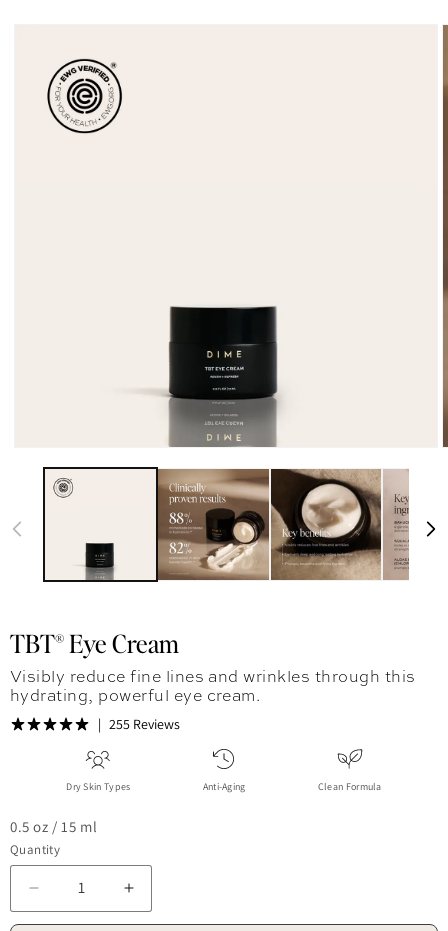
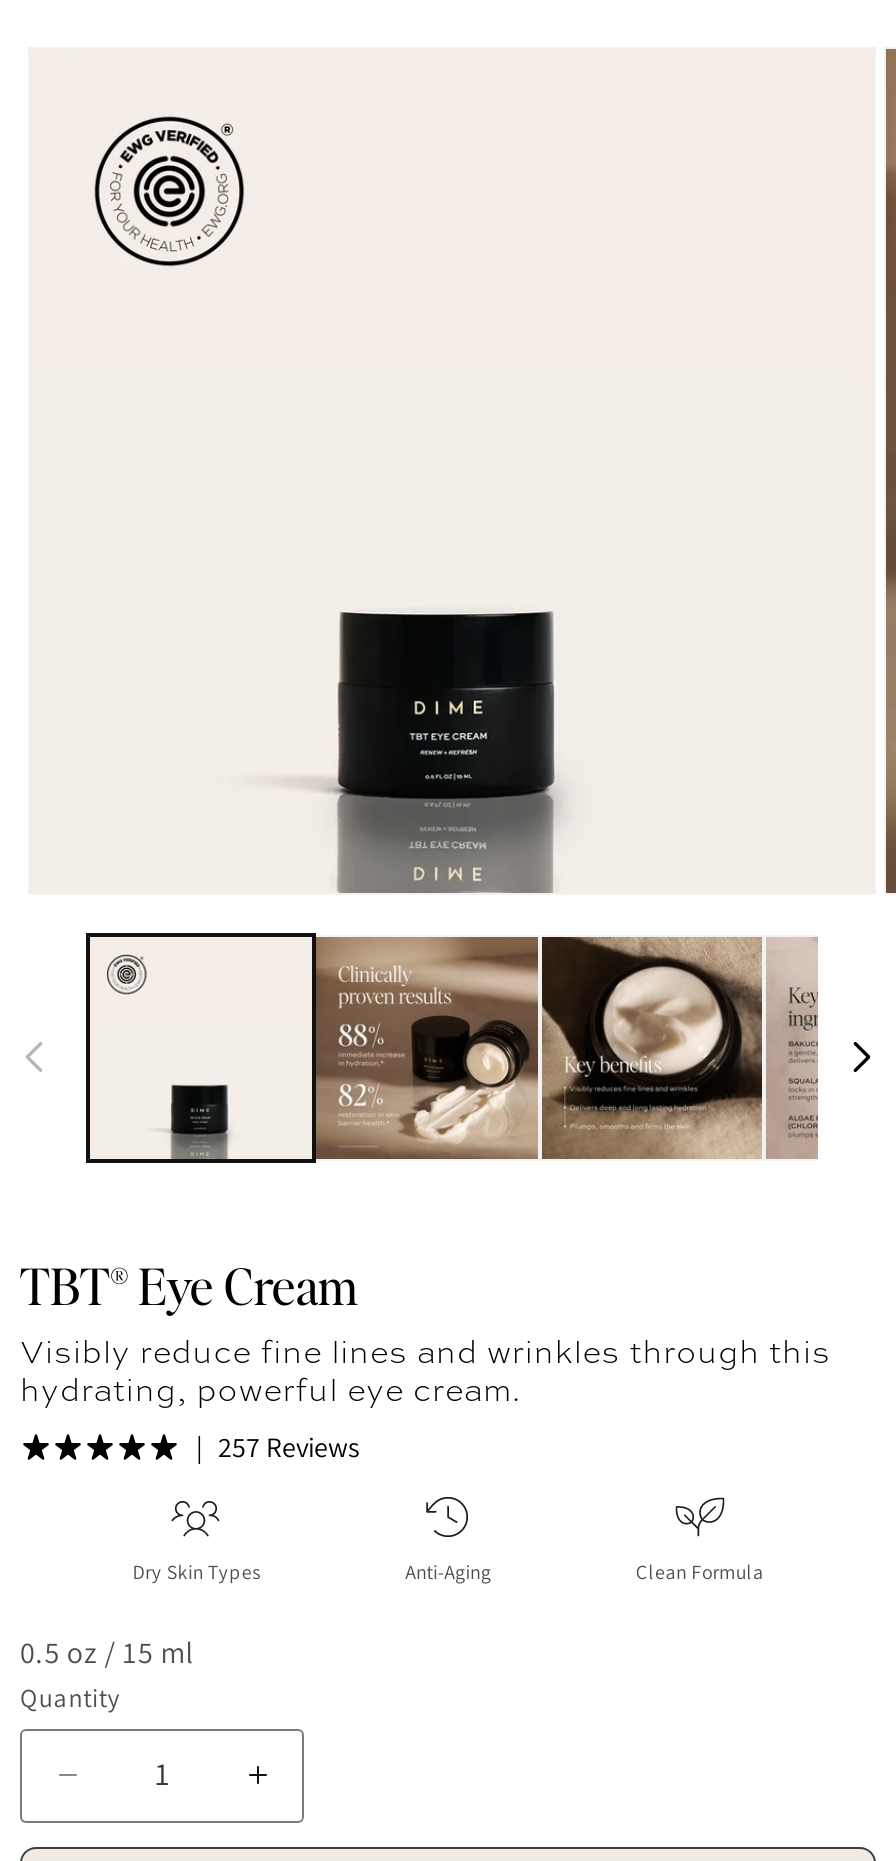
- 255 Reviews
+ 257 Reviews
